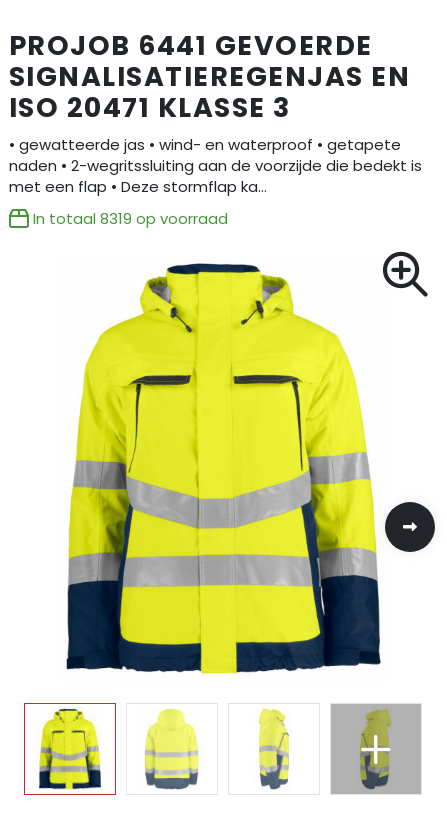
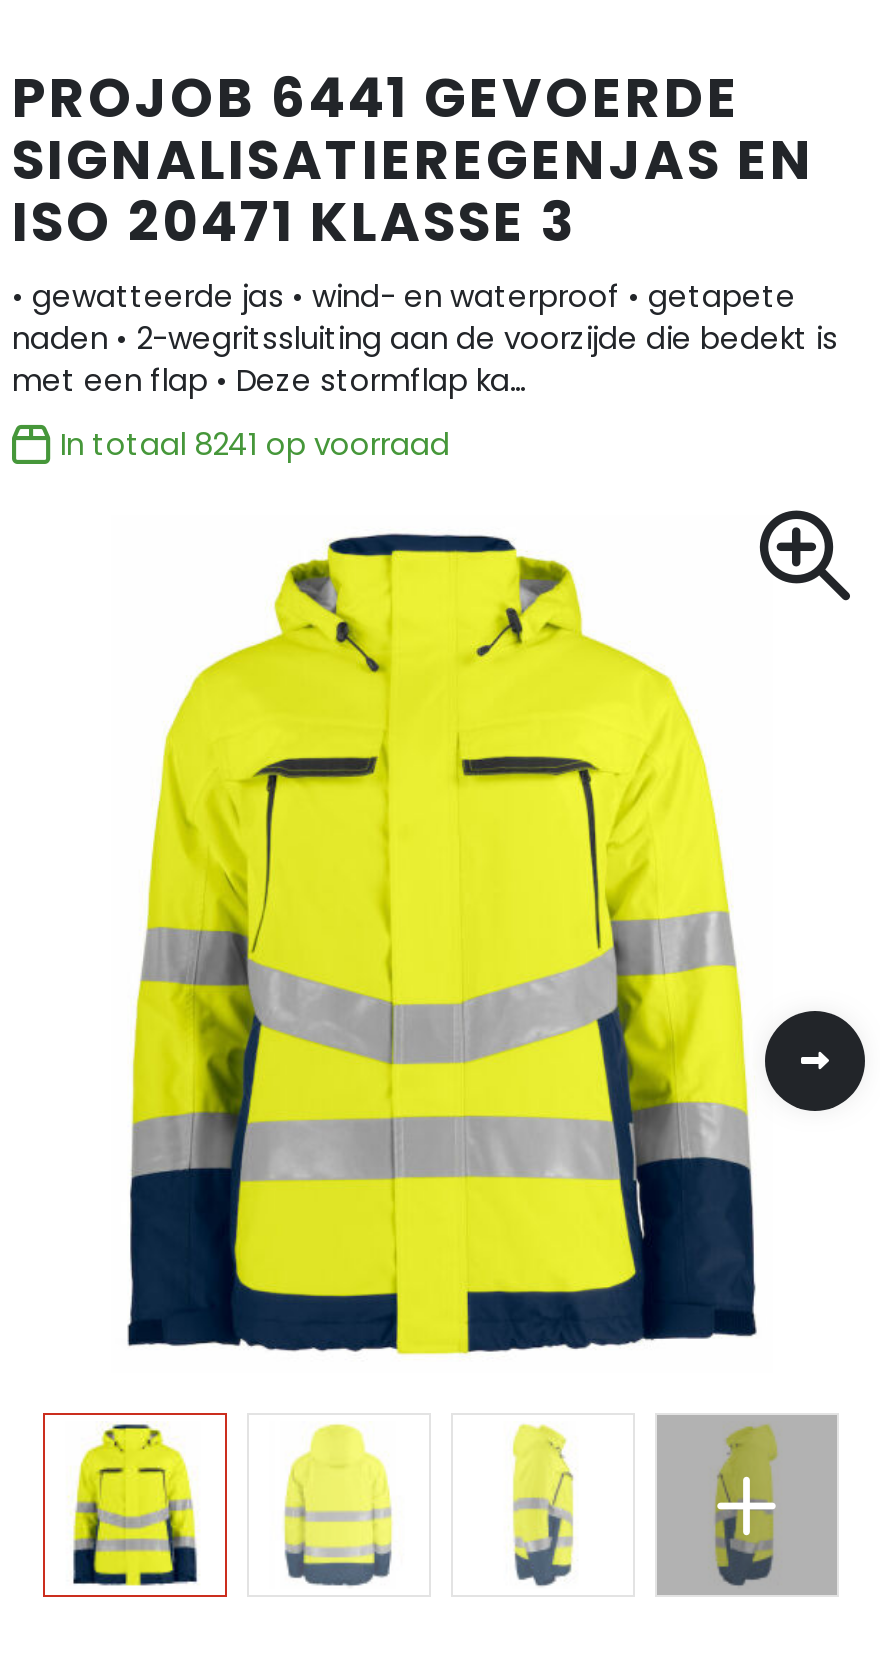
- In totaal 8319 op voorraad
+ In totaal 8241 op voorraad
